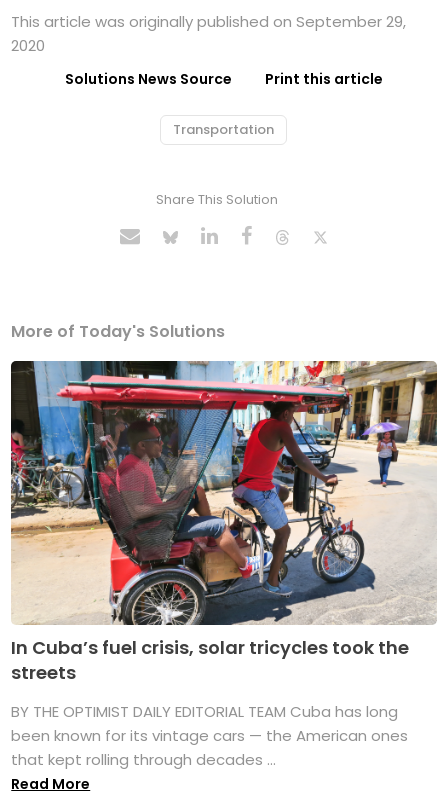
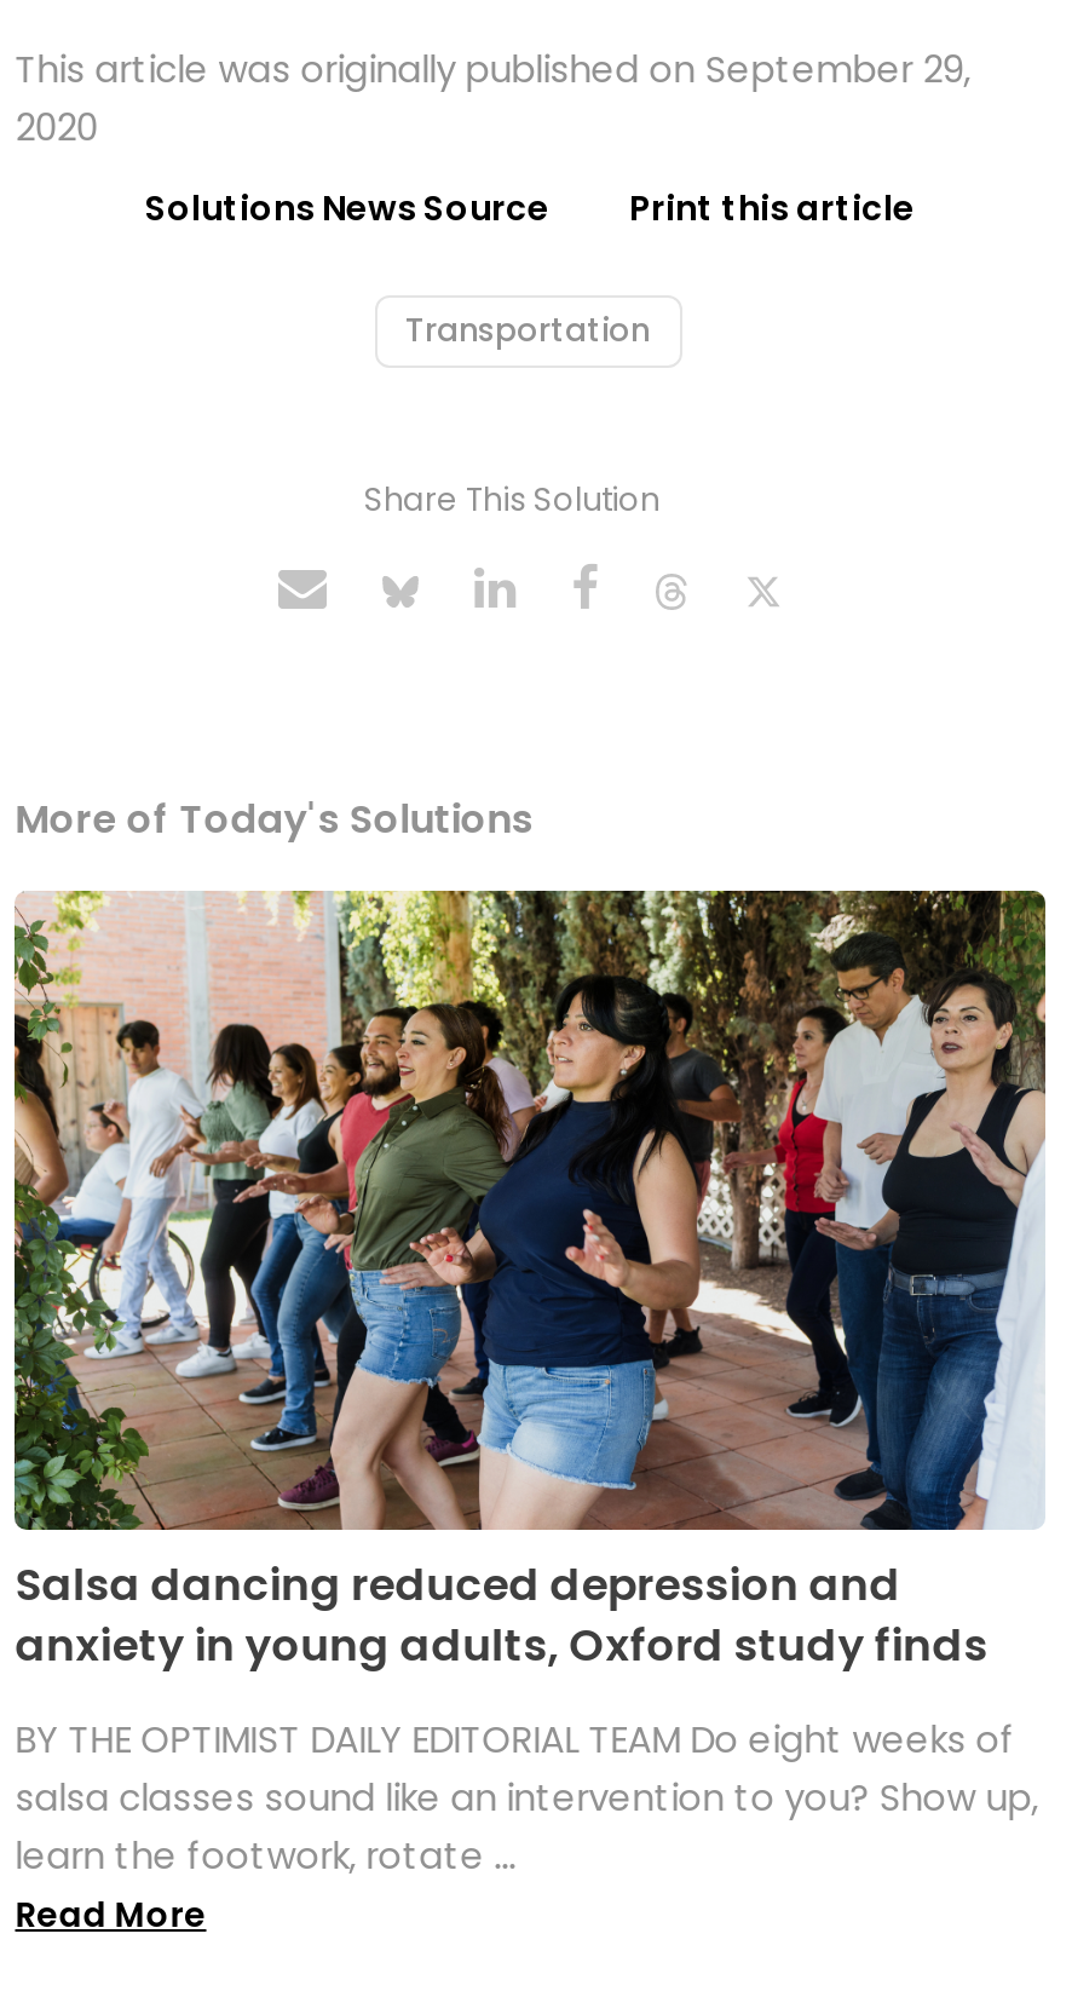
- [image]
- In Cuba’s fuel crisis, solar tricycles took the
- streets
+ [image]
+ Salsa dancing reduced depression and
+ anxiety in young adults, Oxford study finds

- BY THE OPTIMIST DAILY EDITORIAL TEAM Cuba has long
- been known for its vintage cars — the American ones
- that kept rolling through decades ...
+ BY THE OPTIMIST DAILY EDITORIAL TEAM Do eight weeks of
+ salsa classes sound like an intervention to you? Show up,
+ learn the footwork, rotate ...
